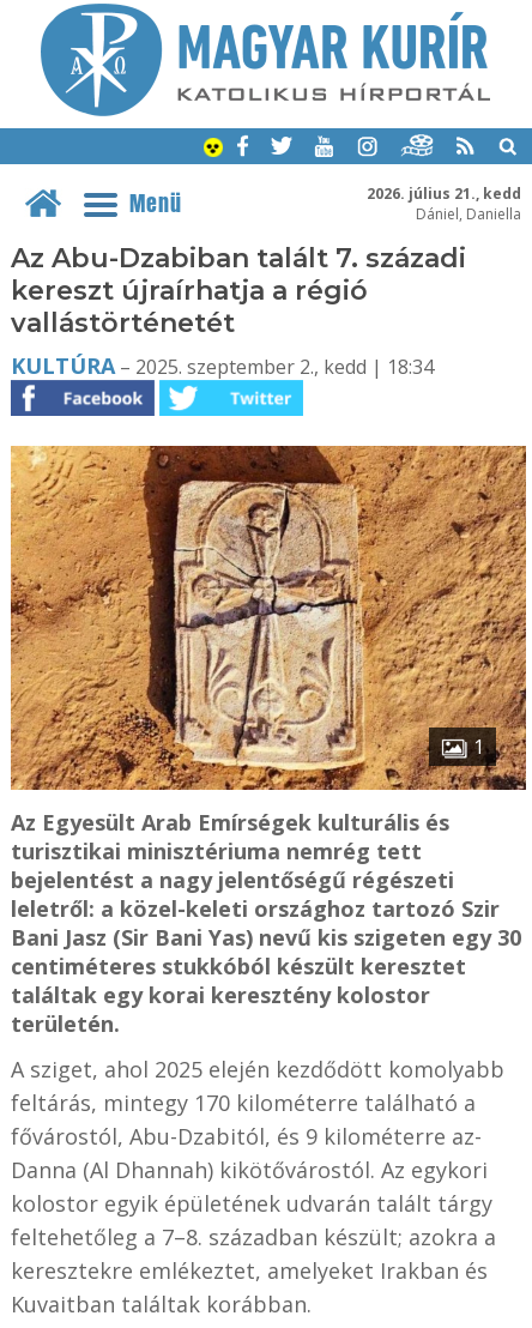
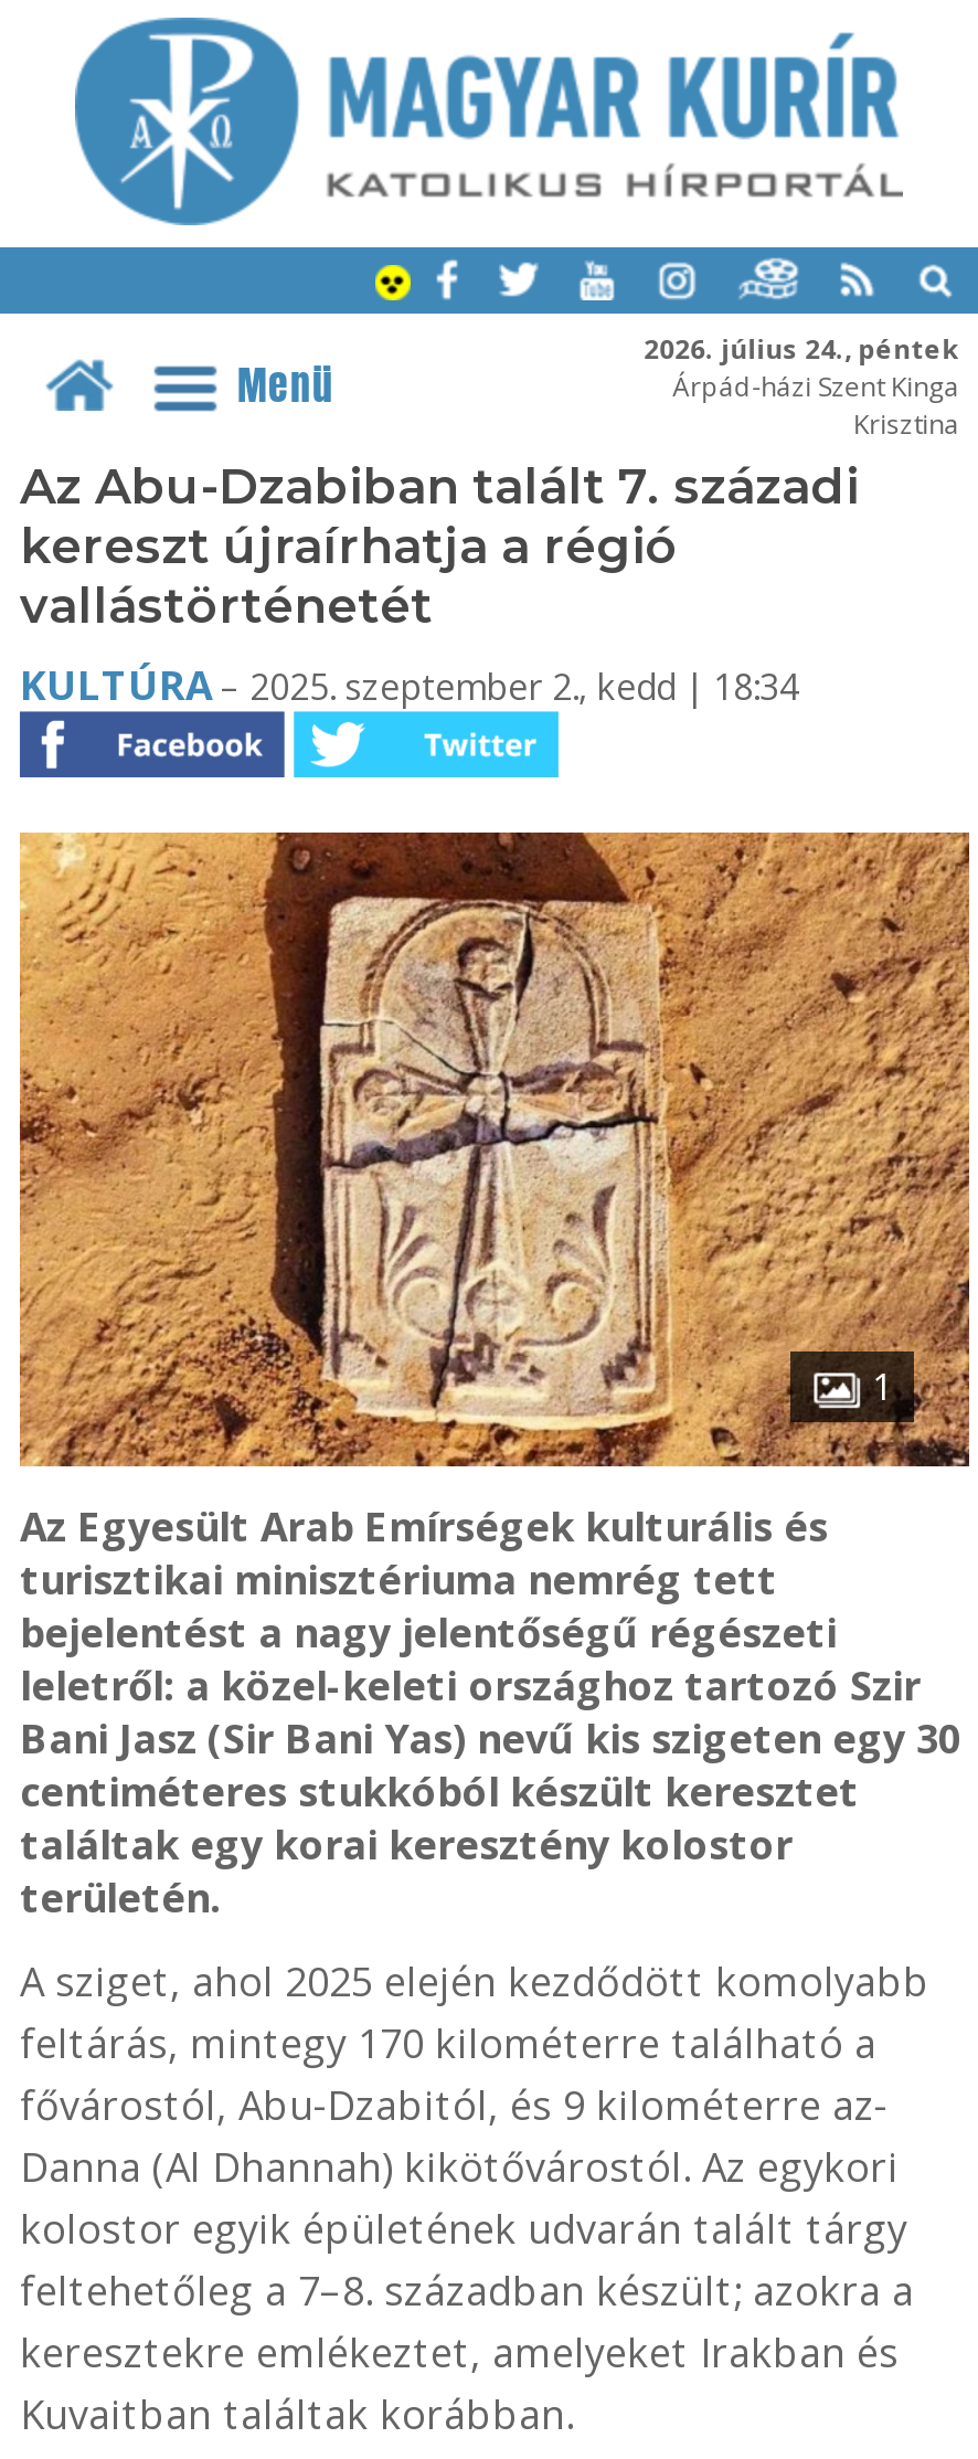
- 2026. július 21., kedd
- Dániel, Daniella
+ 2026. július 24., péntek
+ Árpád-házi Szent Kinga
+ Krisztina
